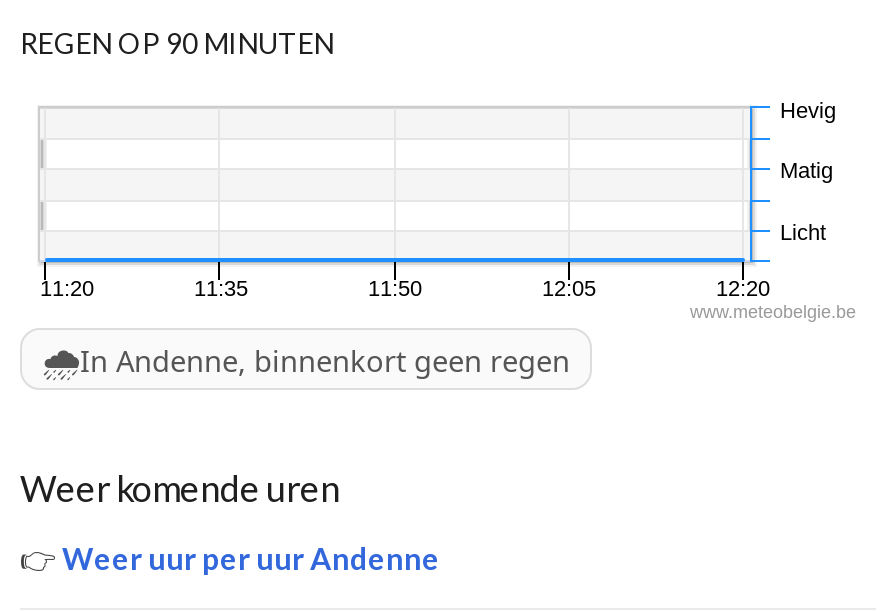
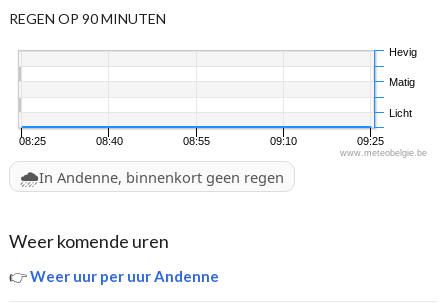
- 11:20
+ 08:25

- 11:35
+ 08:40

- 11:50
+ 08:55

- 12:05
+ 09:10

- 12:20
+ 09:25
